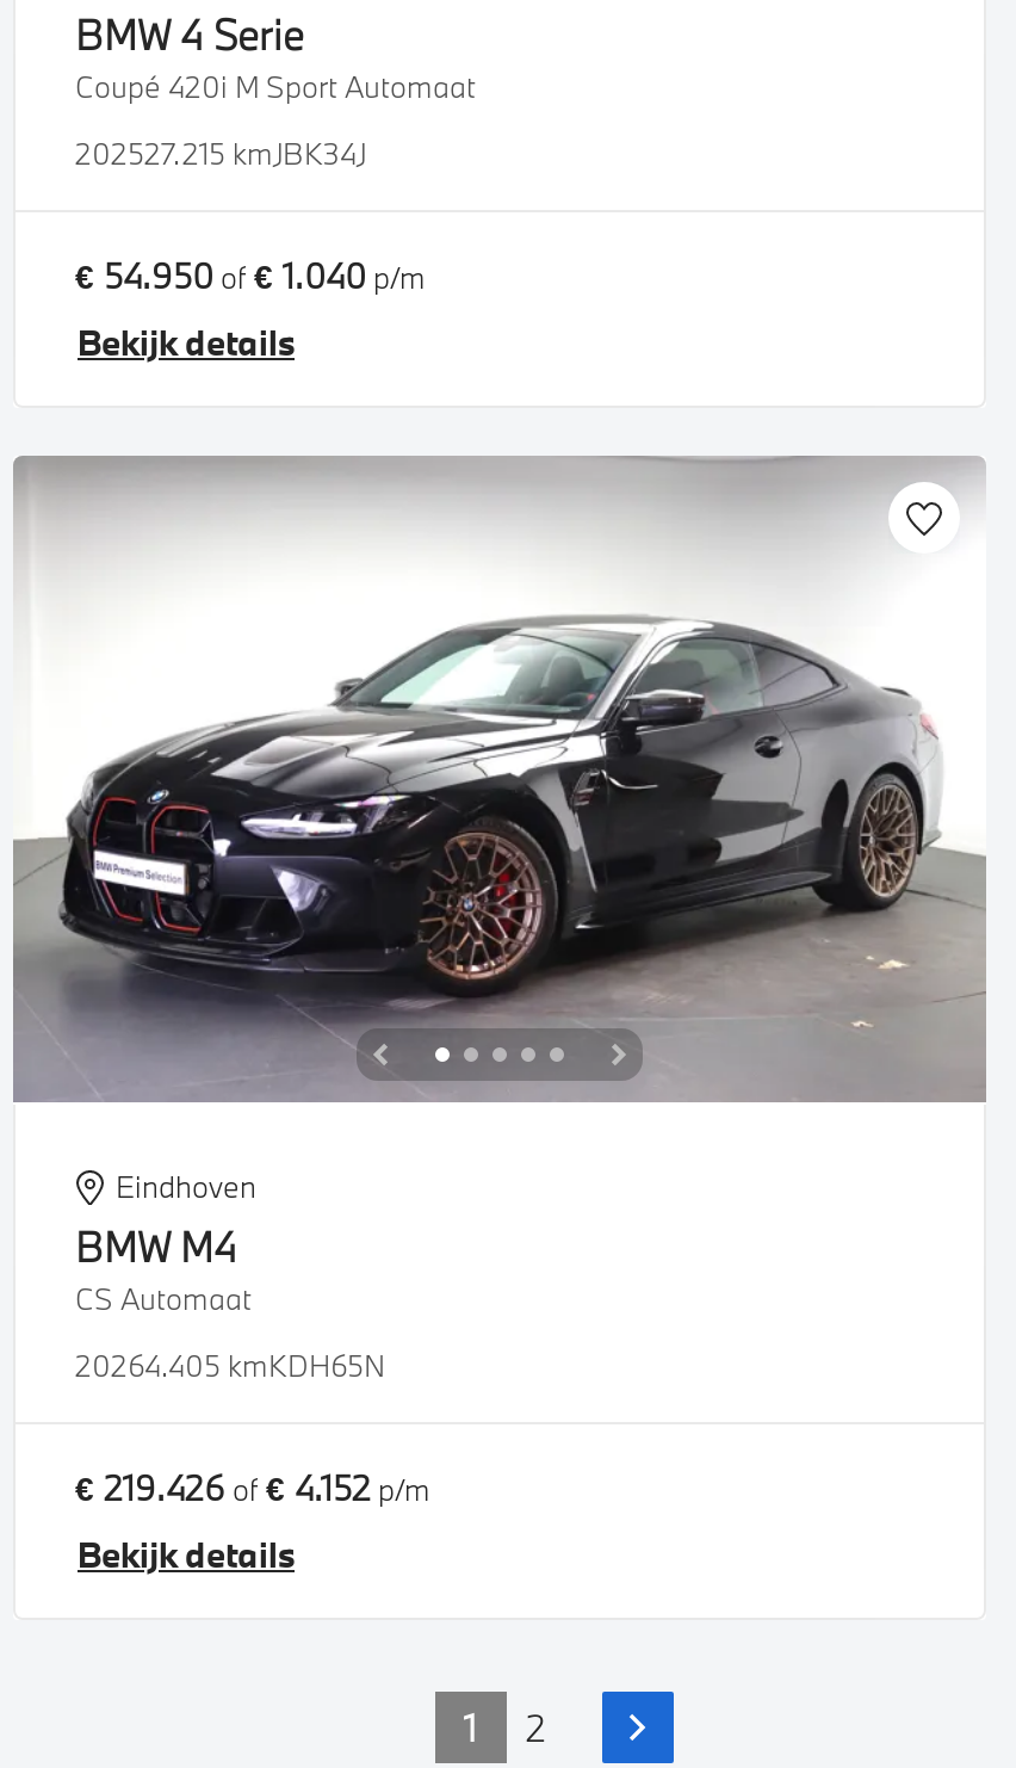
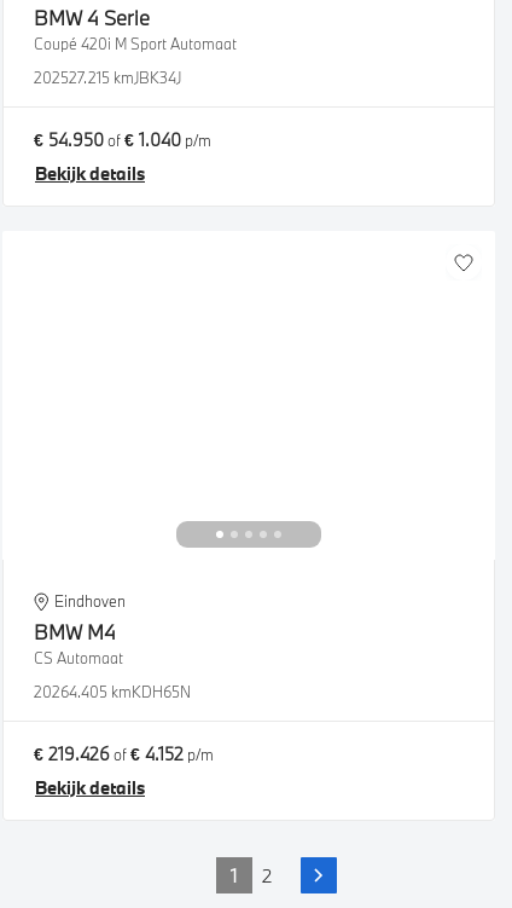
- [image]
